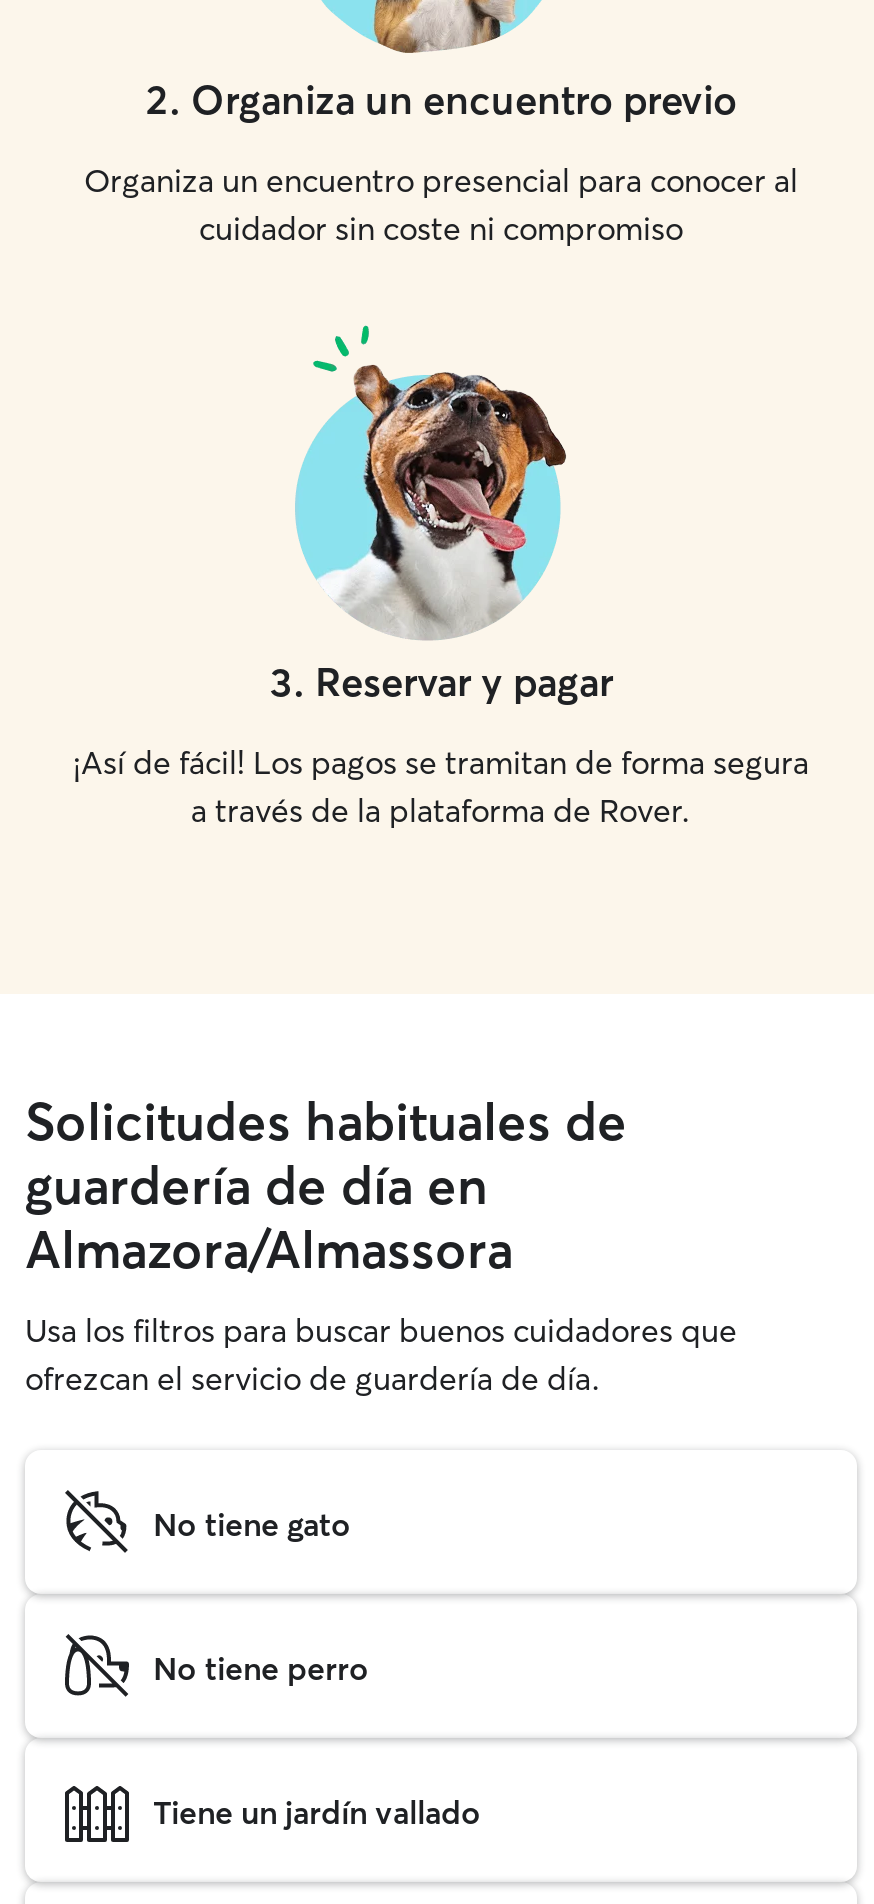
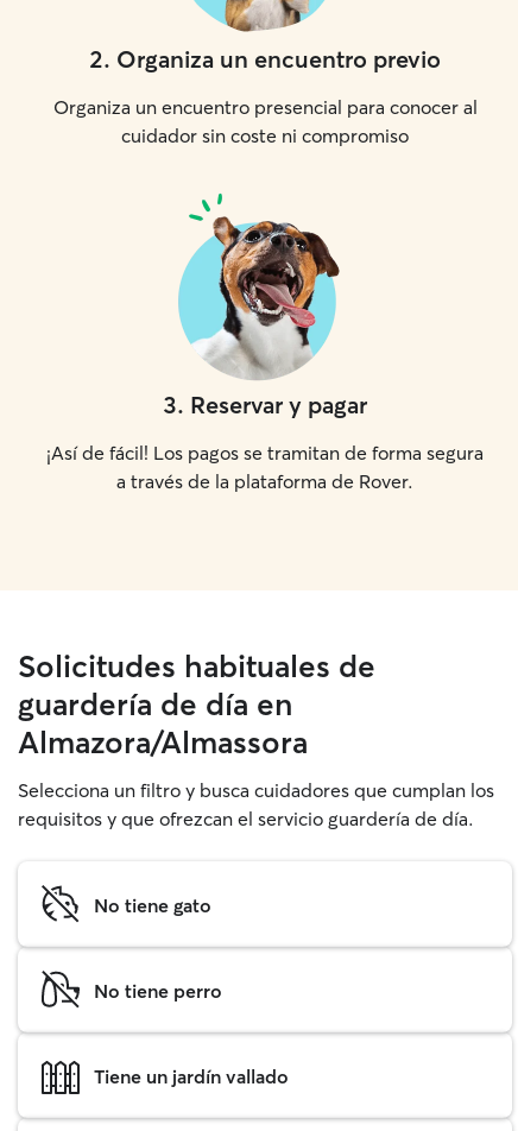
- Usa los filtros para buscar buenos cuidadores que
- ofrezcan el servicio de guardería de día.
+ Selecciona un filtro y busca cuidadores que cumplan los
+ requisitos y que ofrezcan el servicio guardería de día.
